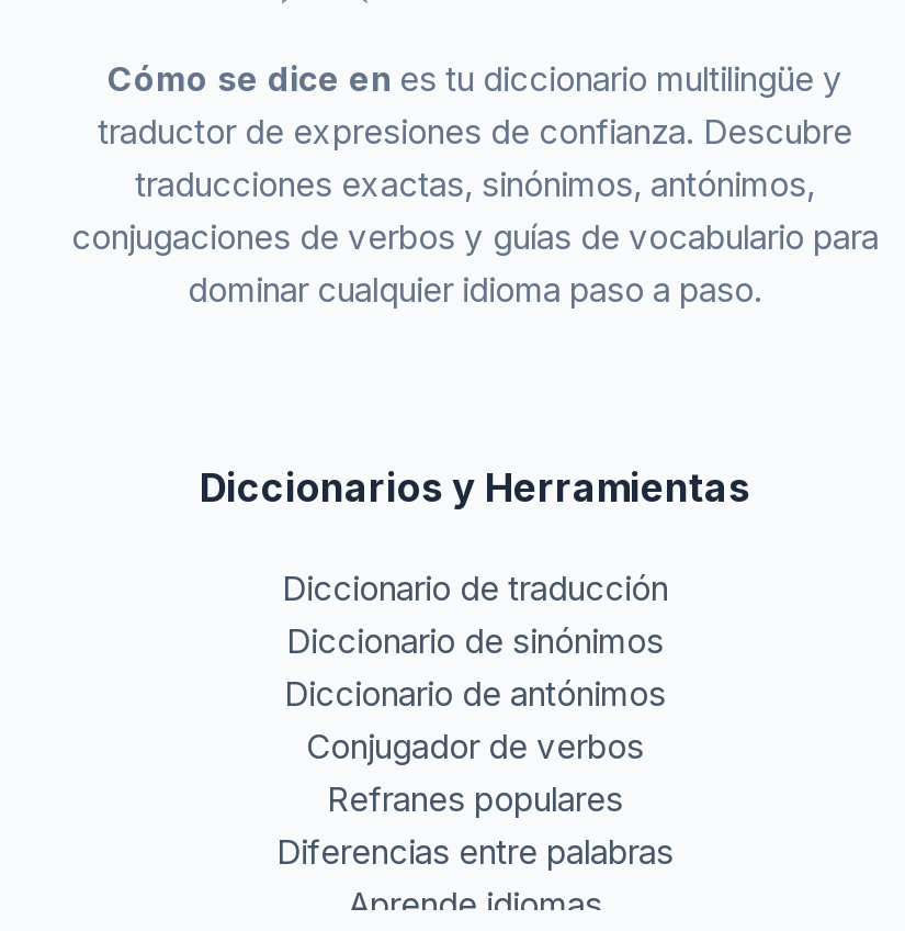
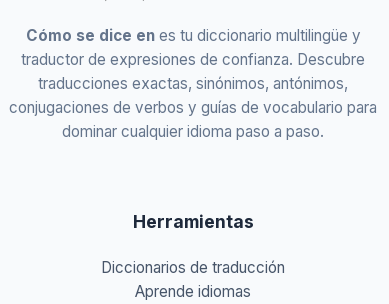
- Diccionarios y Herramientas
+ Herramientas

- Diccionario de traducción
- Diccionario de sinónimos
- Diccionario de antónimos
- Conjugador de verbos
- Refranes populares
- Diferencias entre palabras
+ Diccionarios de traducción
